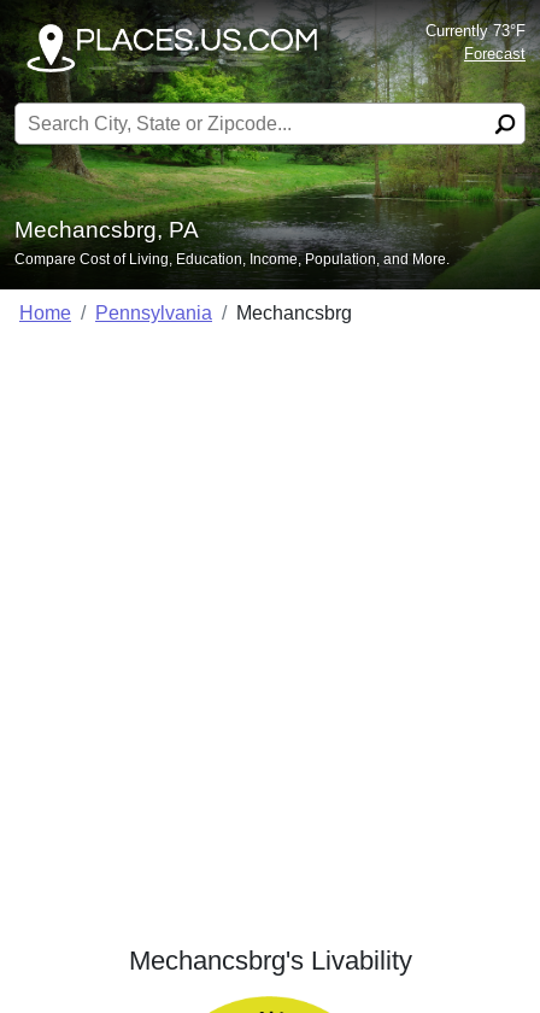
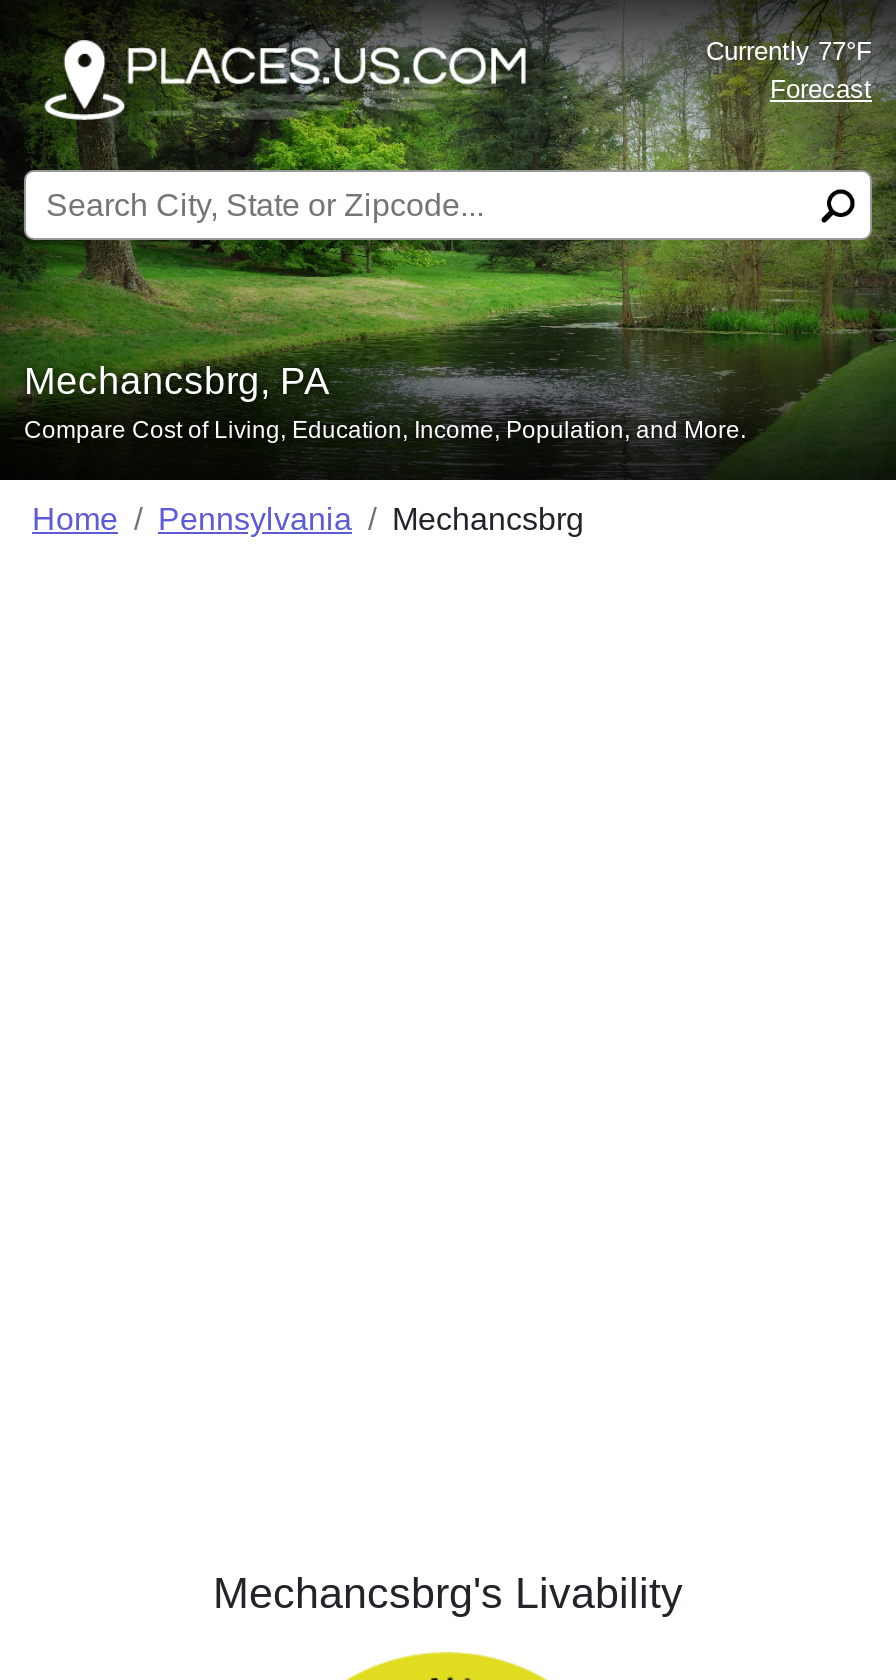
- Currently 73°F
+ Currently 77°F
